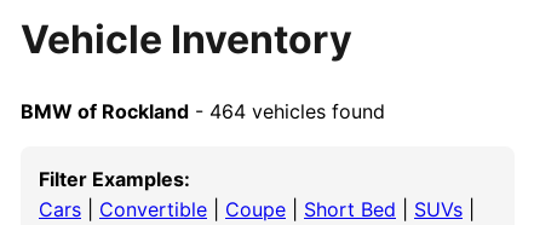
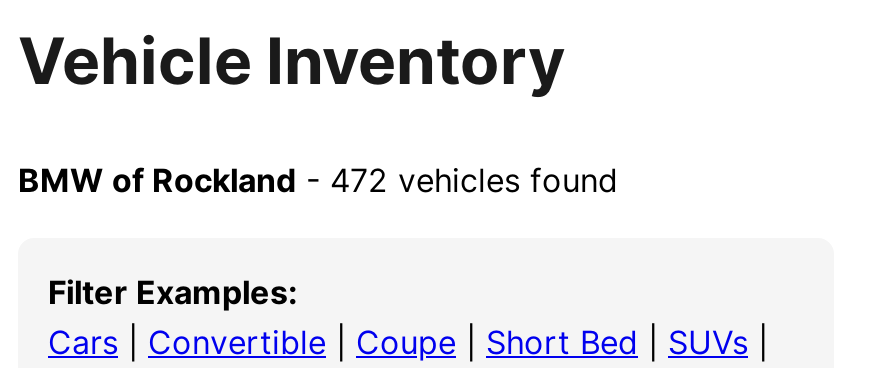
- BMW of Rockland - 464 vehicles found
+ BMW of Rockland - 472 vehicles found
